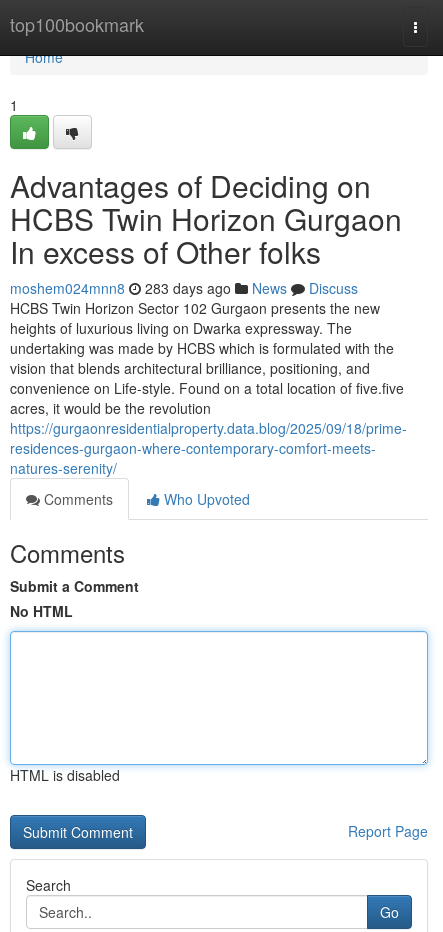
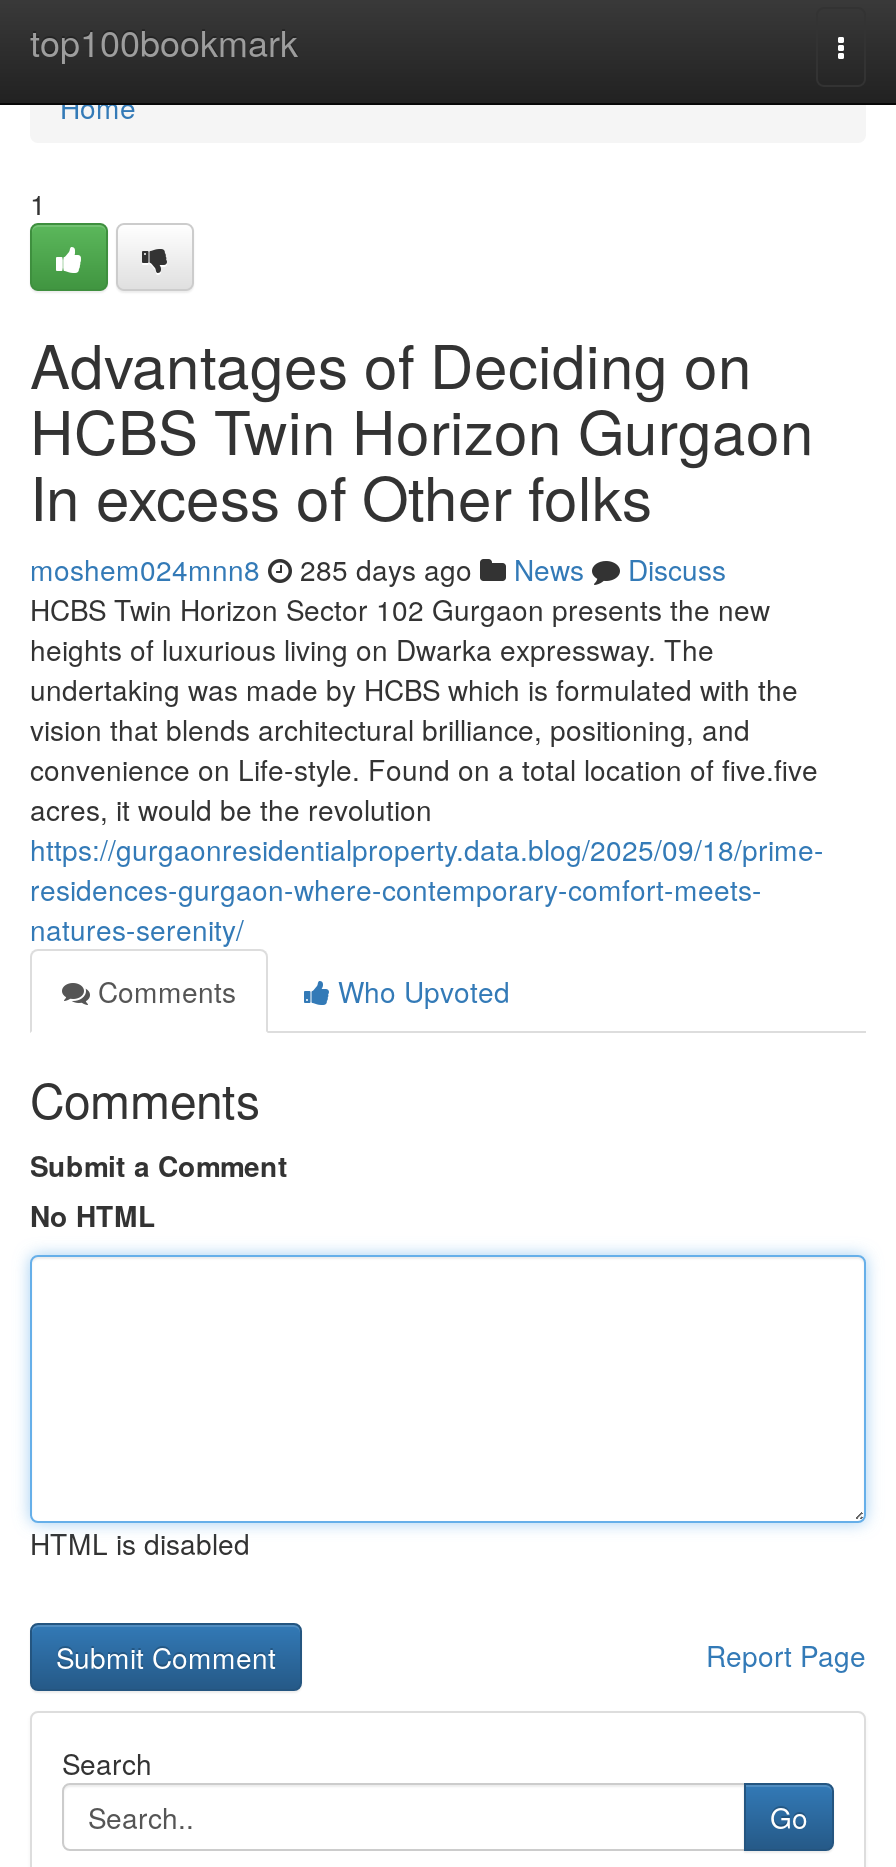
- moshem024mnn8 283 days ago News Discuss
+ moshem024mnn8 285 days ago News Discuss
